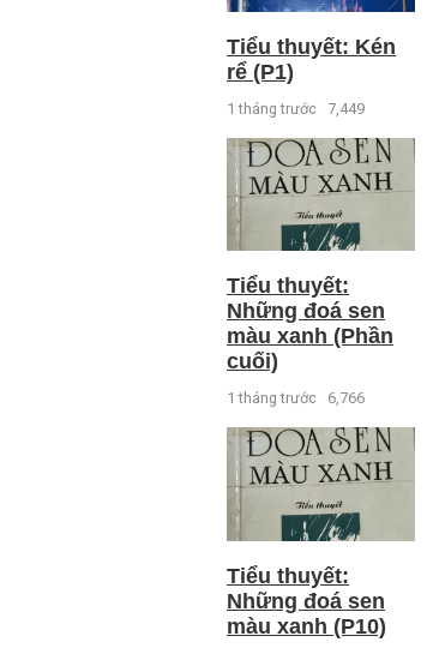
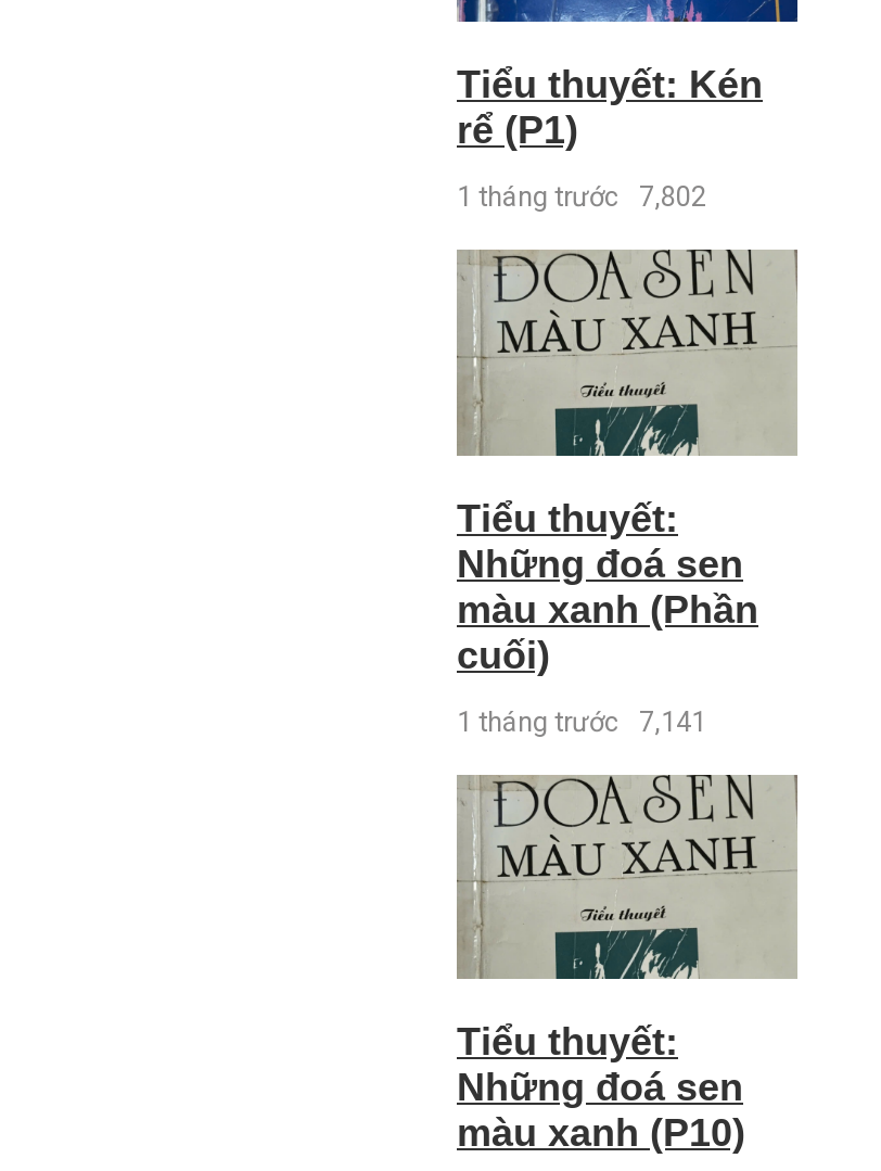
- 1 tháng trước 7,449
+ 1 tháng trước 7,802

- 1 tháng trước 6,766
+ 1 tháng trước 7,141
